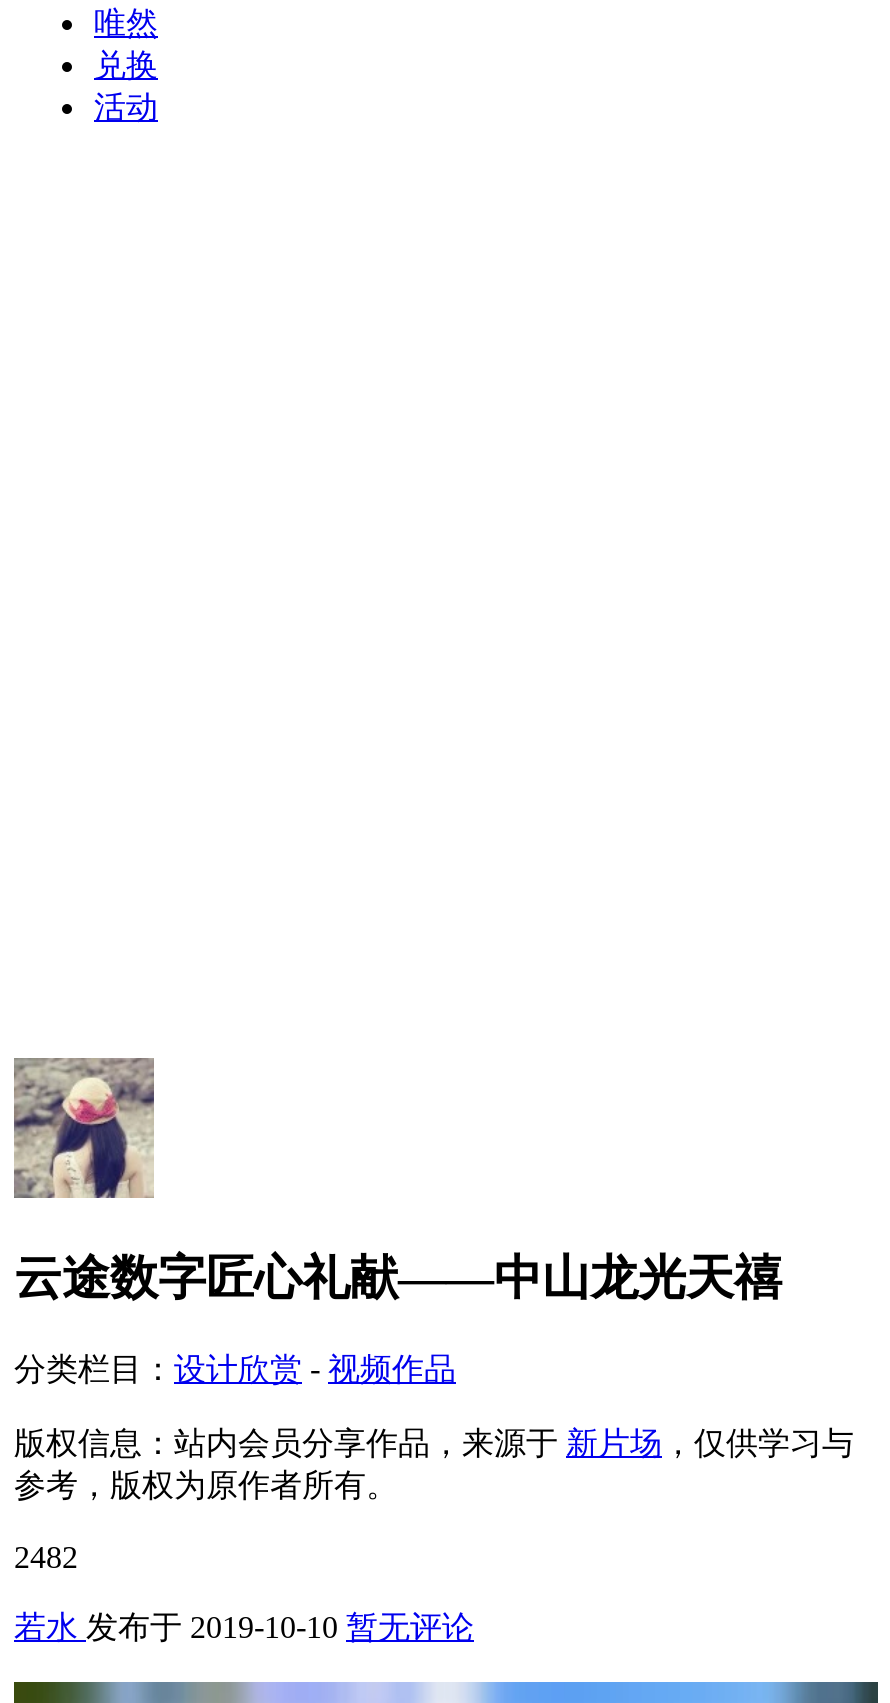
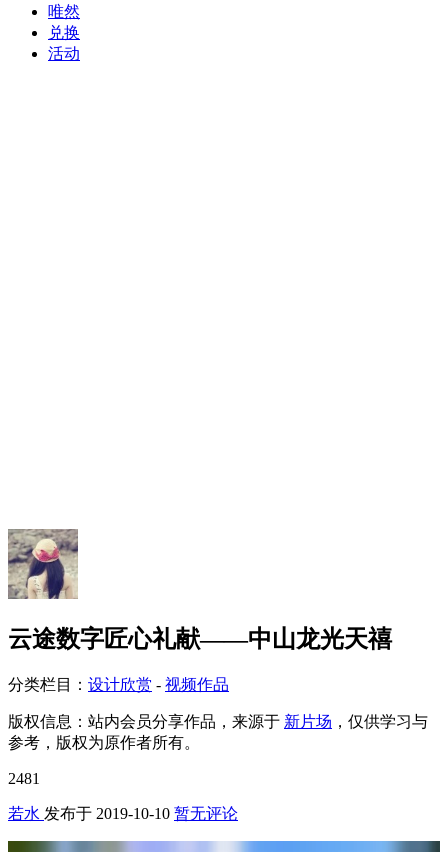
- 2482
+ 2481
